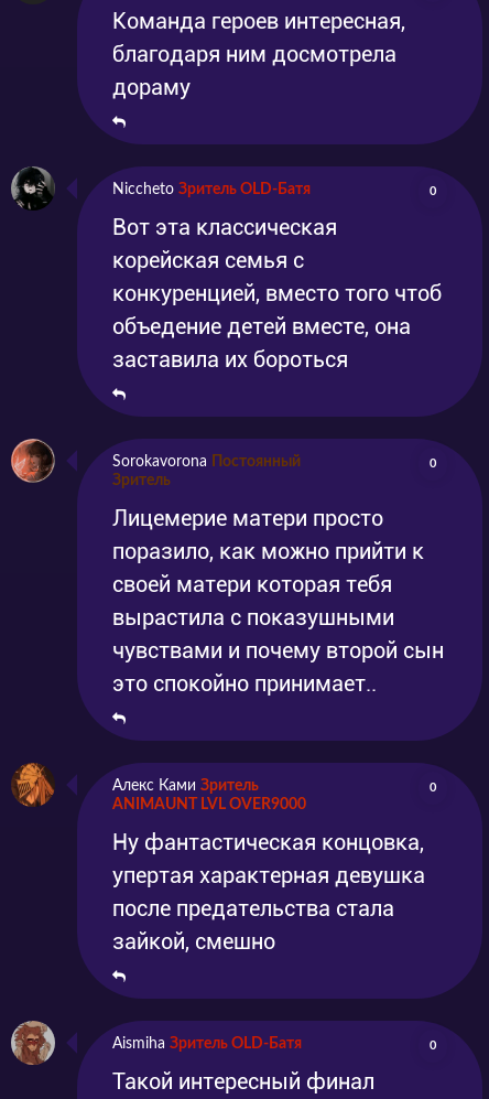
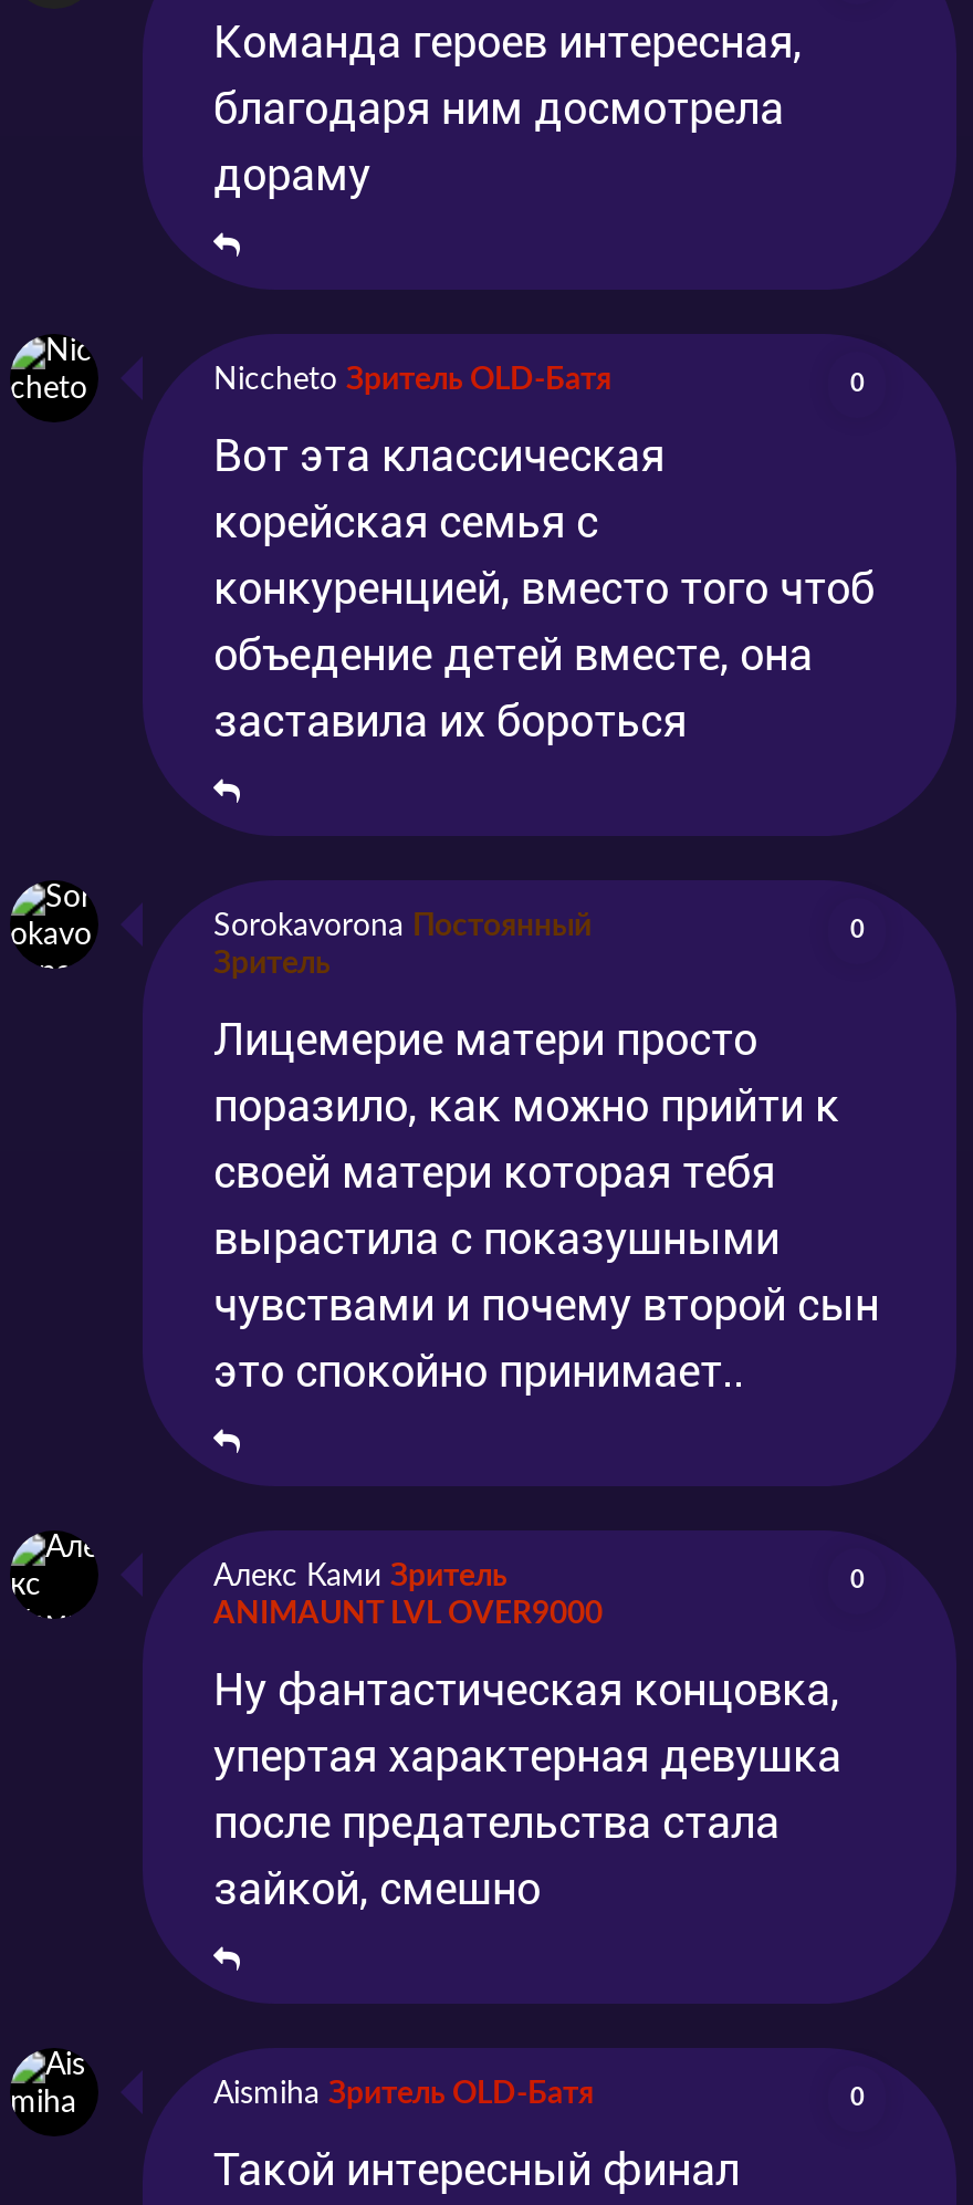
- [image]
+ [image]

- [image]
+ [image]

- [image]
+ [image]

- [image]
+ [image]
